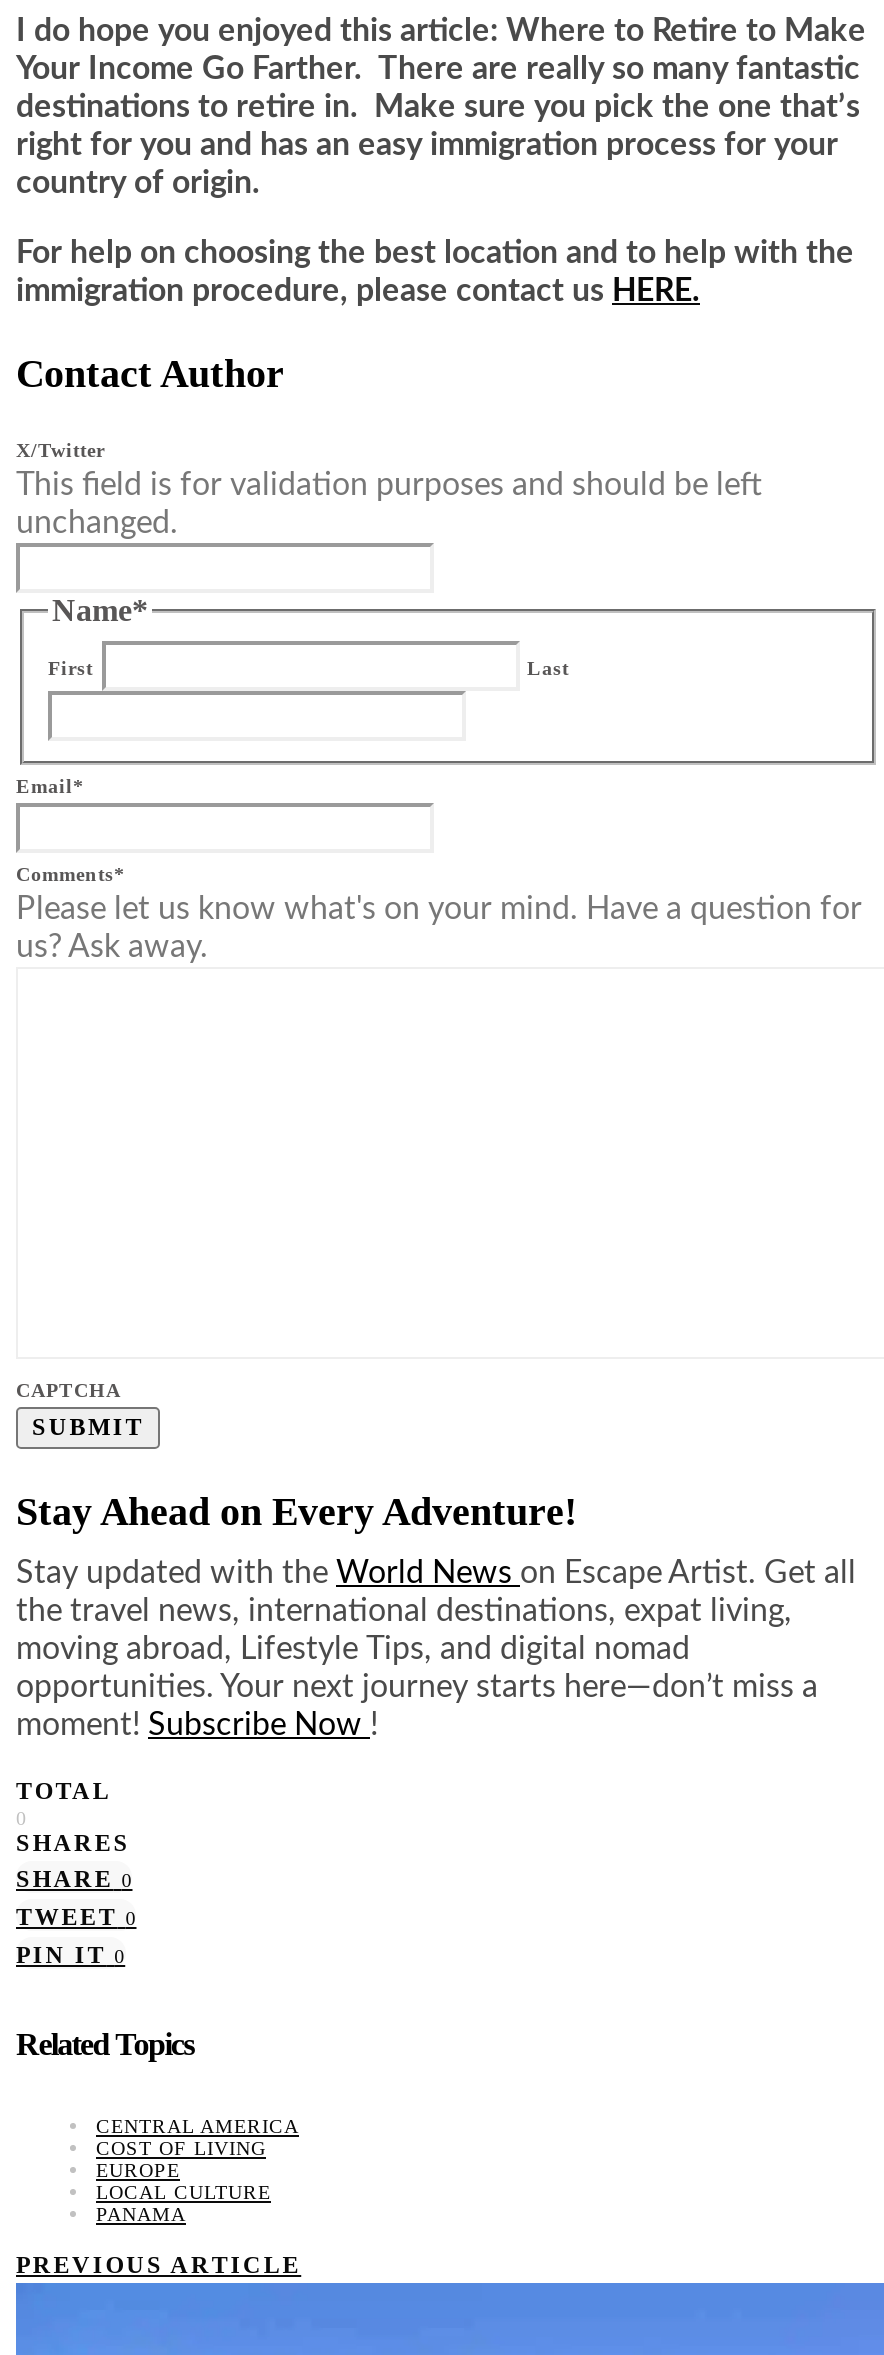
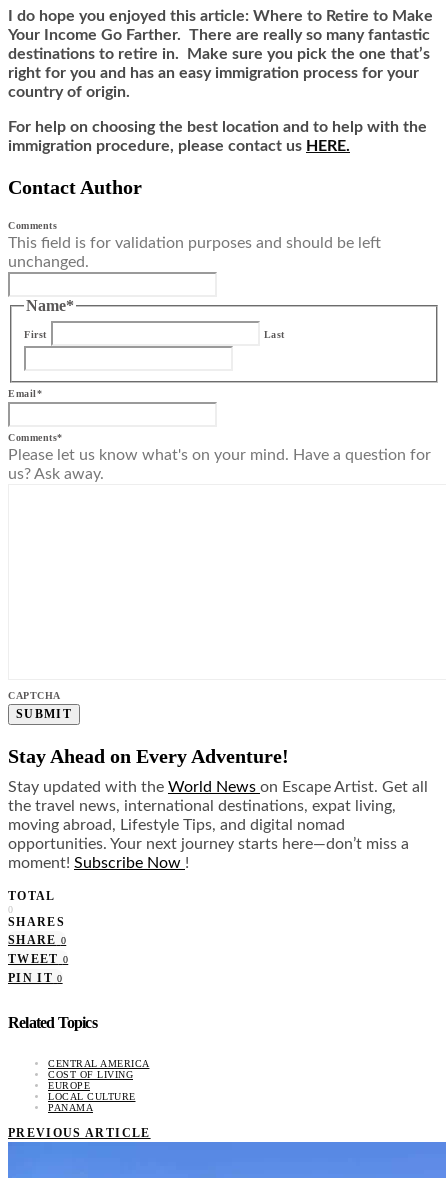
- X/Twitter
+ Comments
